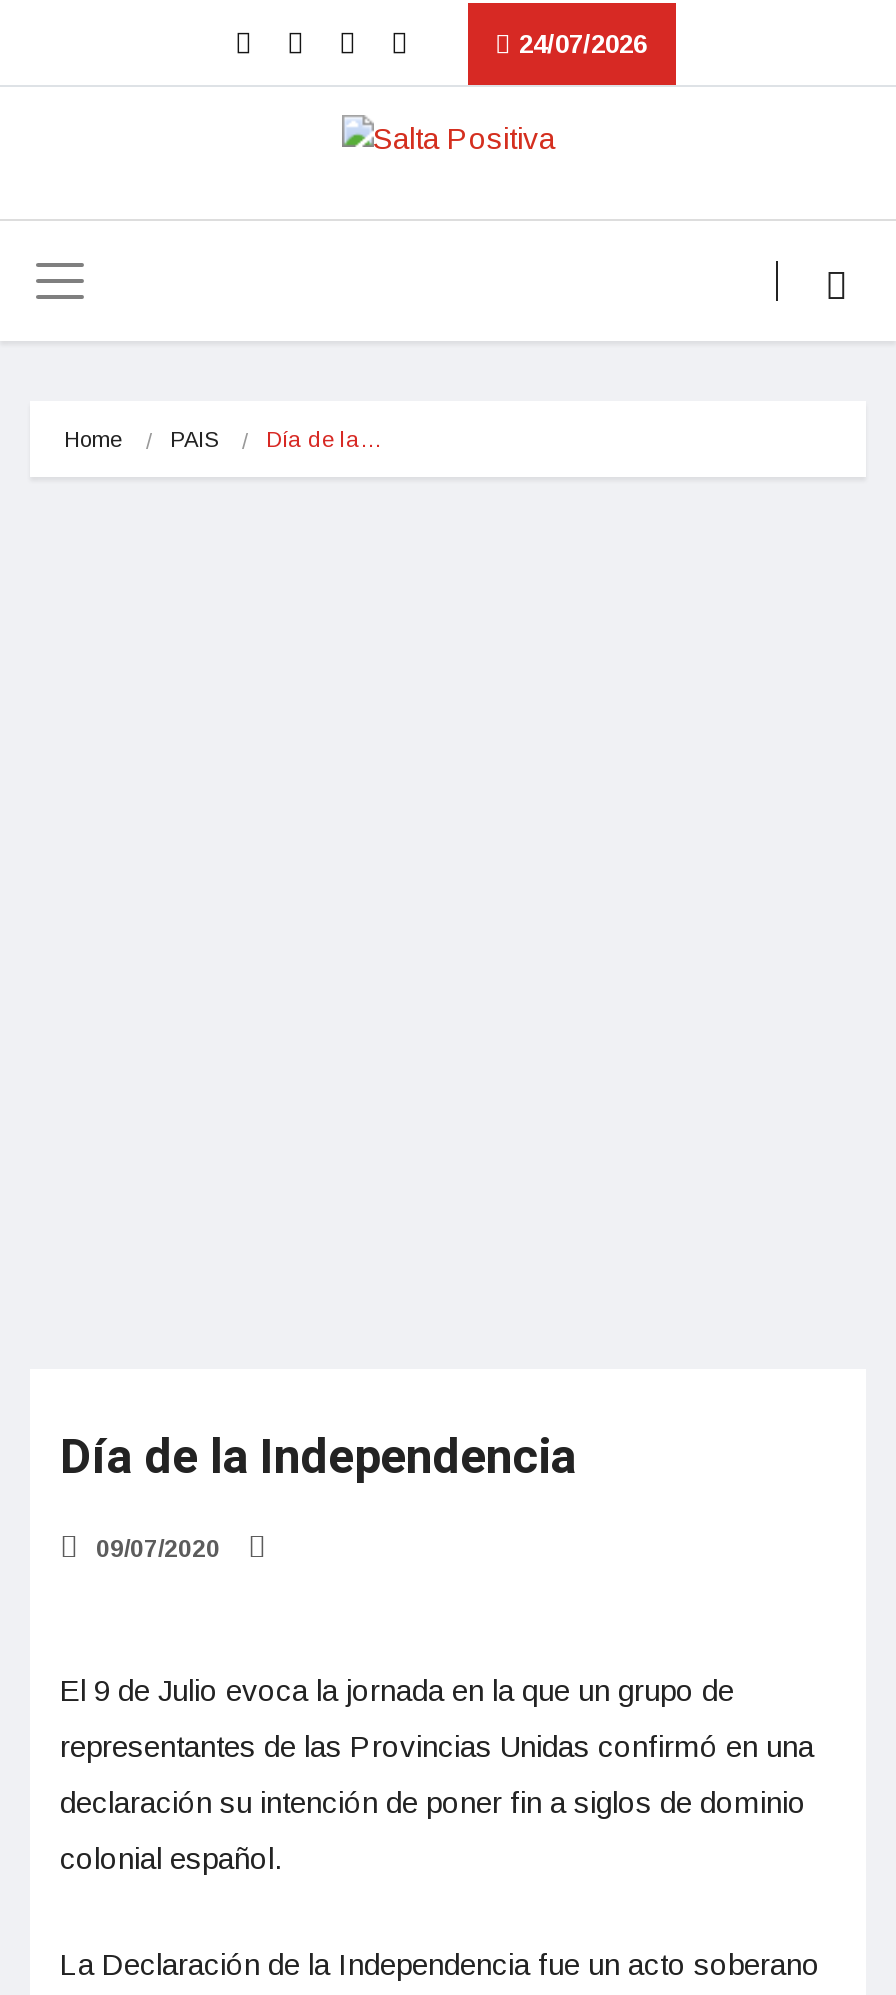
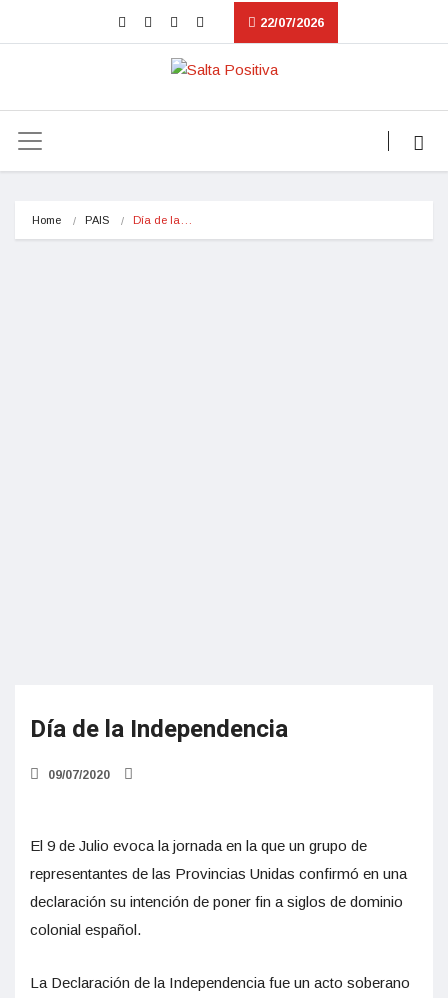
- 24/07/2026
+ 22/07/2026
